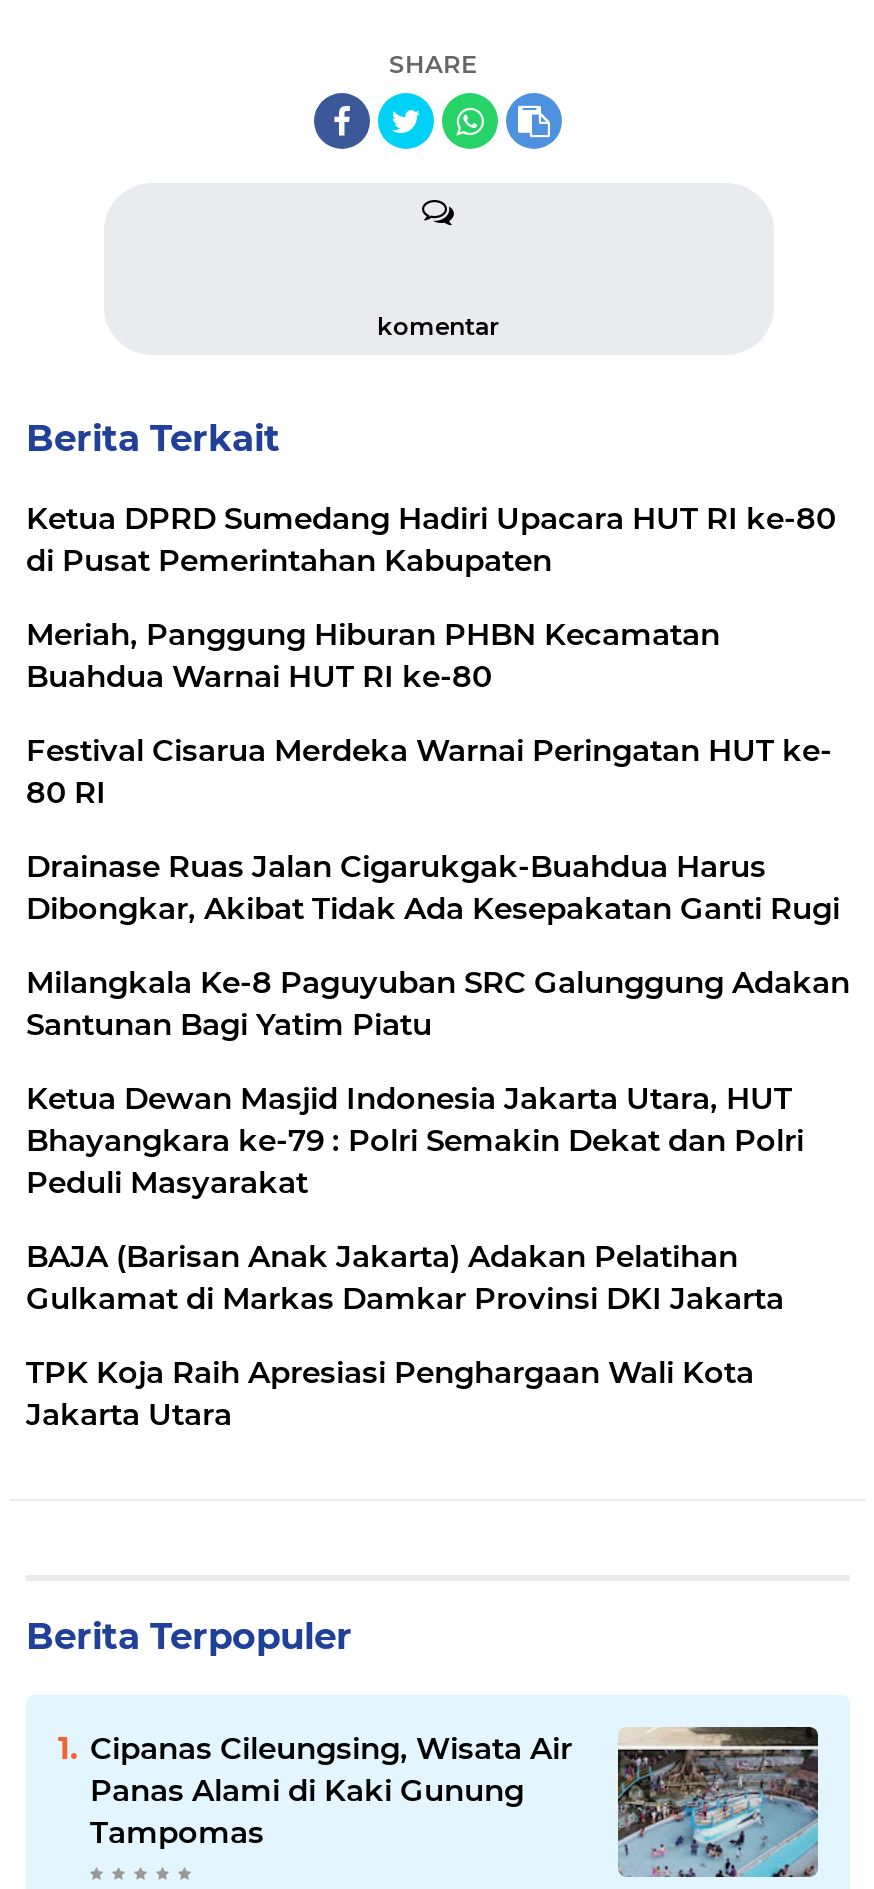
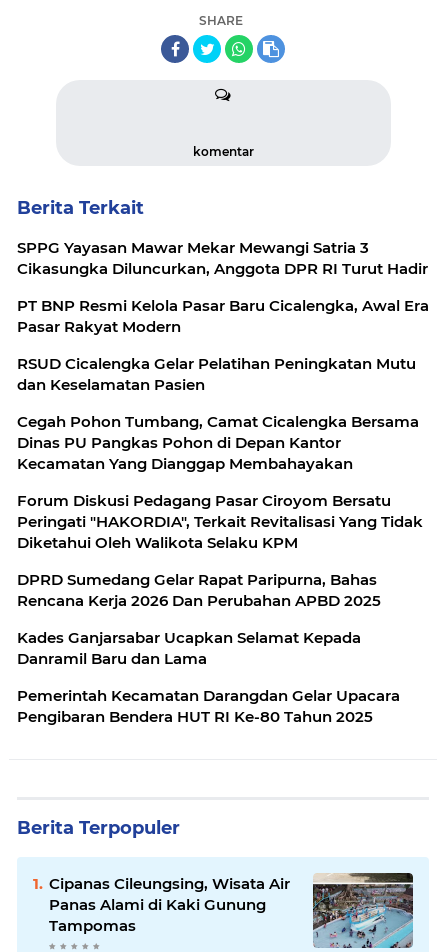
- Ketua DPRD Sumedang Hadiri Upacara HUT RI ke-80
- di Pusat Pemerintahan Kabupaten
+ SPPG Yayasan Mawar Mekar Mewangi Satria 3
+ Cikasungka Diluncurkan, Anggota DPR RI Turut Hadir

- Meriah, Panggung Hiburan PHBN Kecamatan
- Buahdua Warnai HUT RI ke-80
+ PT BNP Resmi Kelola Pasar Baru Cicalengka, Awal Era
+ Pasar Rakyat Modern

- Festival Cisarua Merdeka Warnai Peringatan HUT ke-
- 80 RI
+ RSUD Cicalengka Gelar Pelatihan Peningkatan Mutu
+ dan Keselamatan Pasien

- Drainase Ruas Jalan Cigarukgak-Buahdua Harus
- Dibongkar, Akibat Tidak Ada Kesepakatan Ganti Rugi
+ Cegah Pohon Tumbang, Camat Cicalengka Bersama
+ Dinas PU Pangkas Pohon di Depan Kantor
+ Kecamatan Yang Dianggap Membahayakan

- Milangkala Ke-8 Paguyuban SRC Galunggung Adakan
- Santunan Bagi Yatim Piatu
+ Forum Diskusi Pedagang Pasar Ciroyom Bersatu
+ Peringati "HAKORDIA", Terkait Revitalisasi Yang Tidak
+ Diketahui Oleh Walikota Selaku KPM

- Ketua Dewan Masjid Indonesia Jakarta Utara, HUT
- Bhayangkara ke-79 : Polri Semakin Dekat dan Polri
- Peduli Masyarakat
+ DPRD Sumedang Gelar Rapat Paripurna, Bahas
+ Rencana Kerja 2026 Dan Perubahan APBD 2025

- BAJA (Barisan Anak Jakarta) Adakan Pelatihan
- Gulkamat di Markas Damkar Provinsi DKI Jakarta
+ Kades Ganjarsabar Ucapkan Selamat Kepada
+ Danramil Baru dan Lama

- TPK Koja Raih Apresiasi Penghargaan Wali Kota
- Jakarta Utara
+ Pemerintah Kecamatan Darangdan Gelar Upacara
+ Pengibaran Bendera HUT RI Ke-80 Tahun 2025
